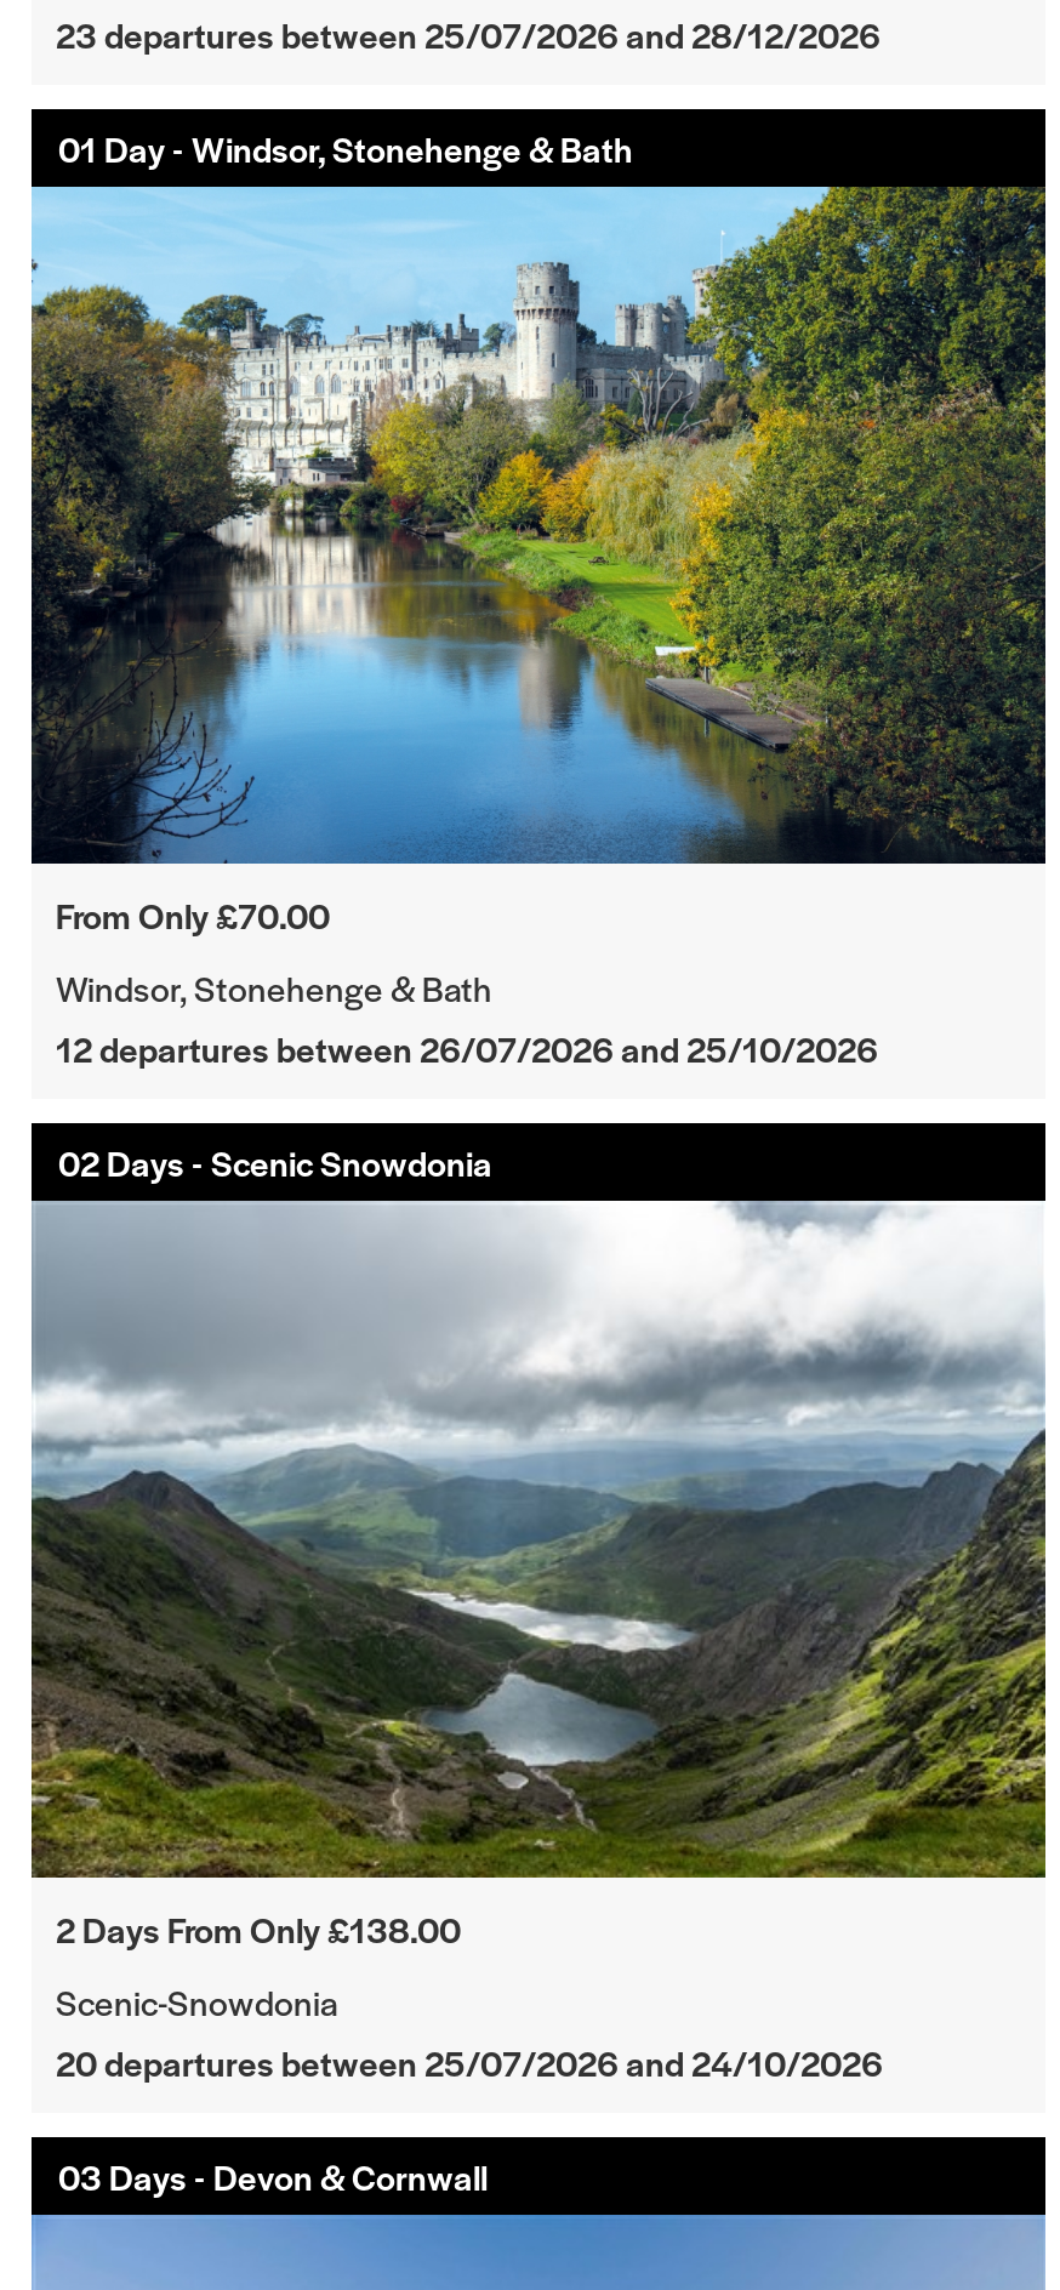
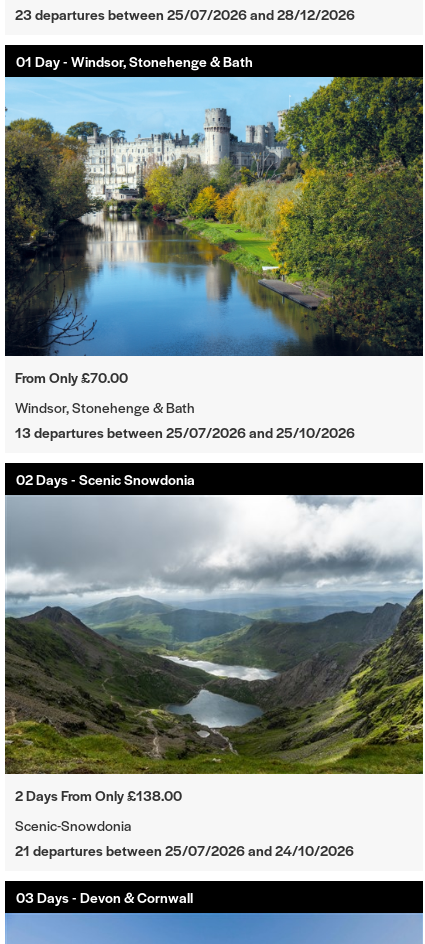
- 12 departures between 26/07/2026 and 25/10/2026
+ 13 departures between 25/07/2026 and 25/10/2026

- 20 departures between 25/07/2026 and 24/10/2026
+ 21 departures between 25/07/2026 and 24/10/2026
